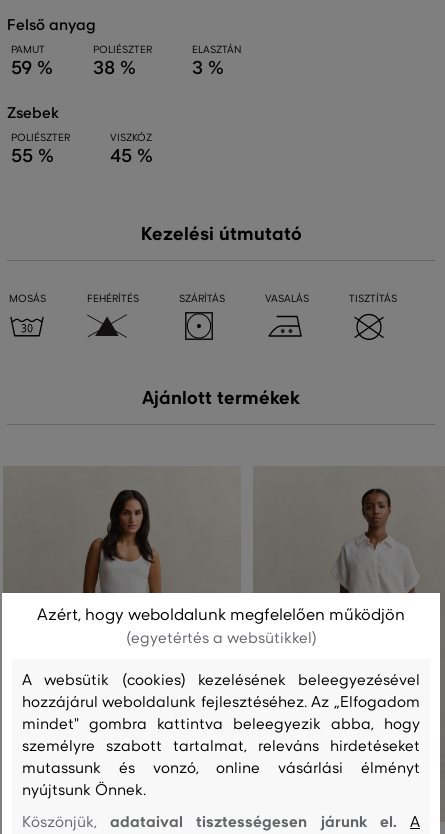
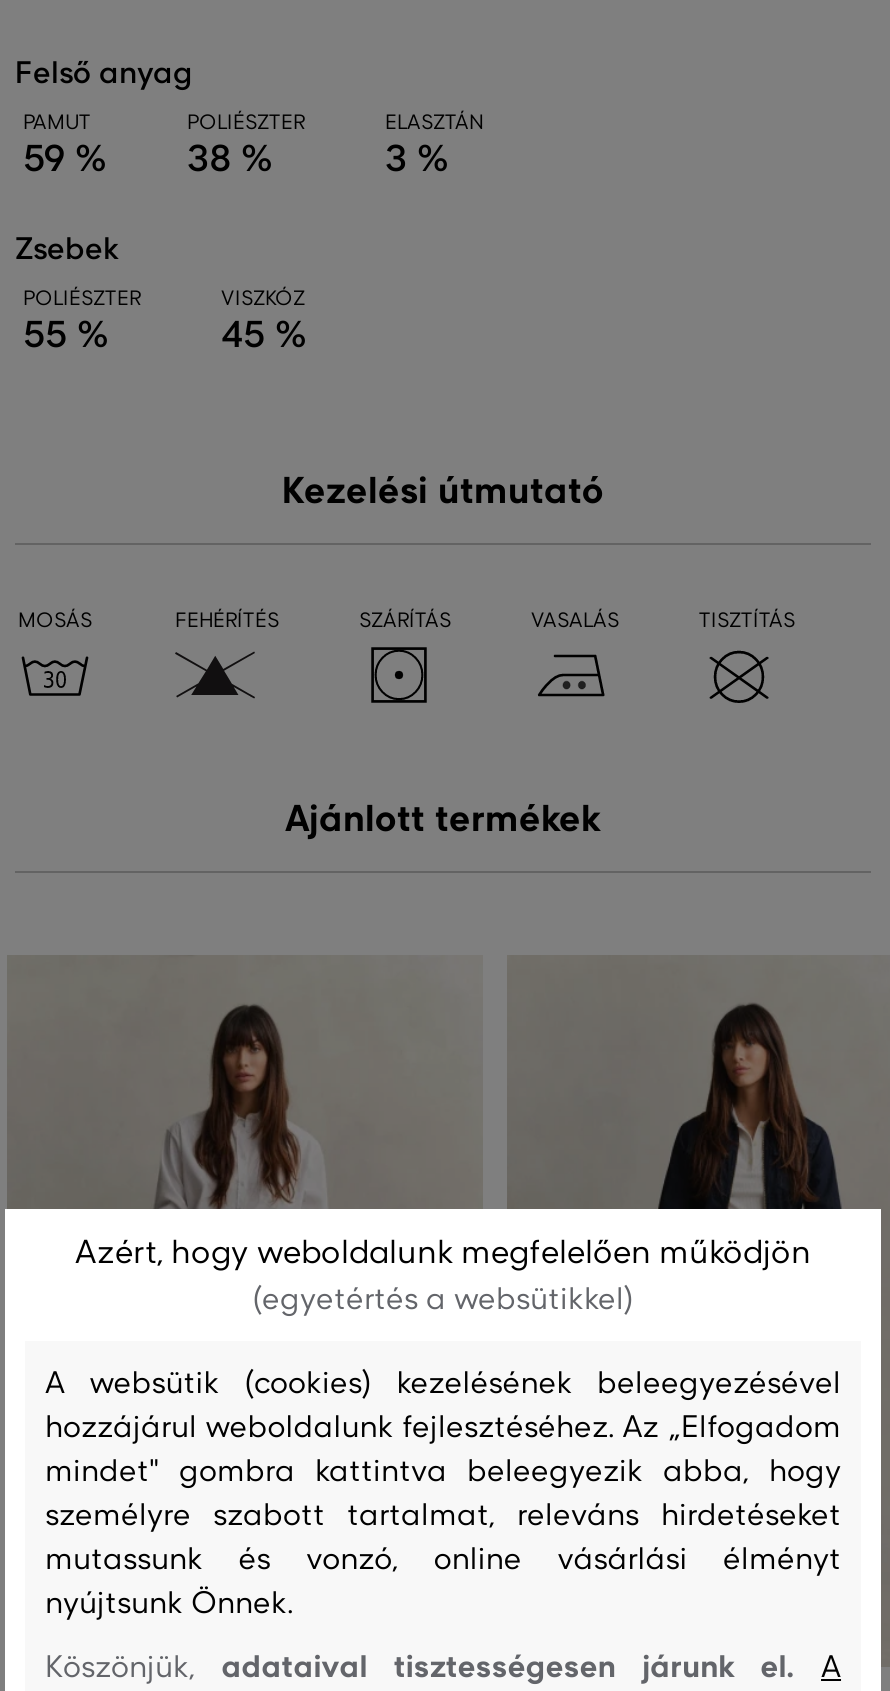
- [image]
+ [image]

- [image]
+ [image]
